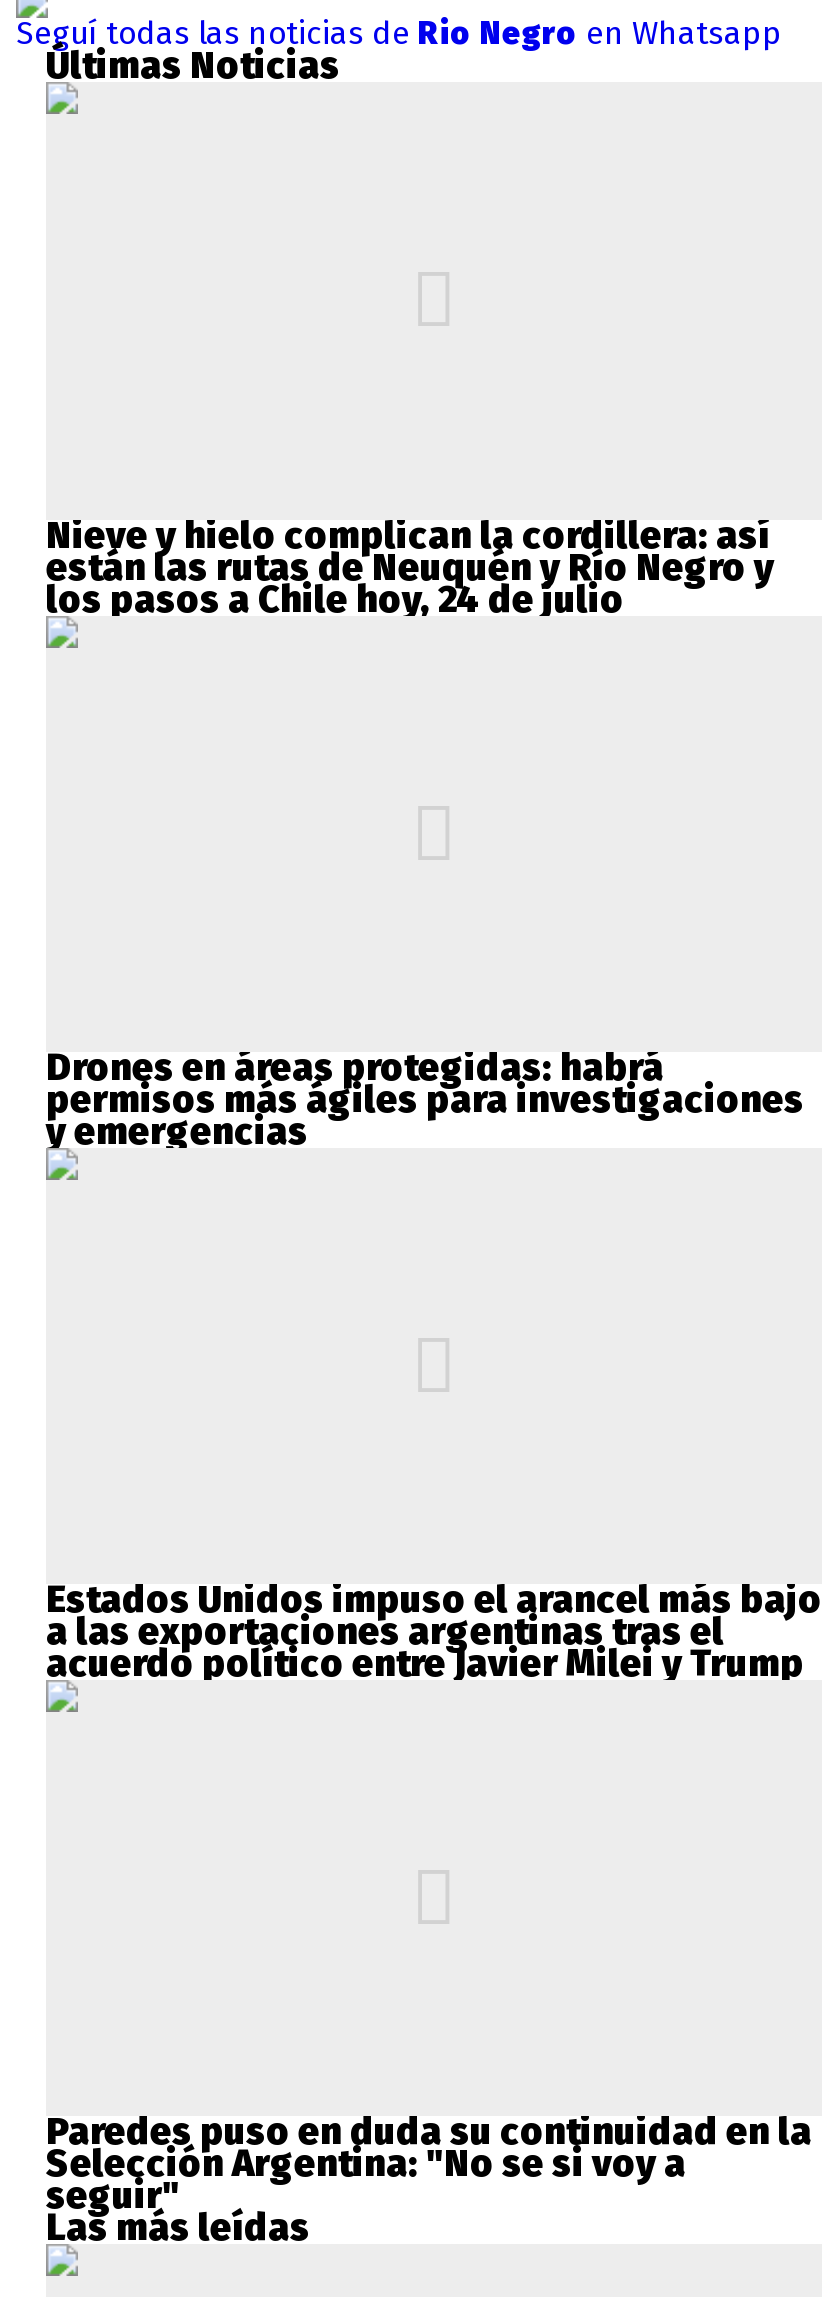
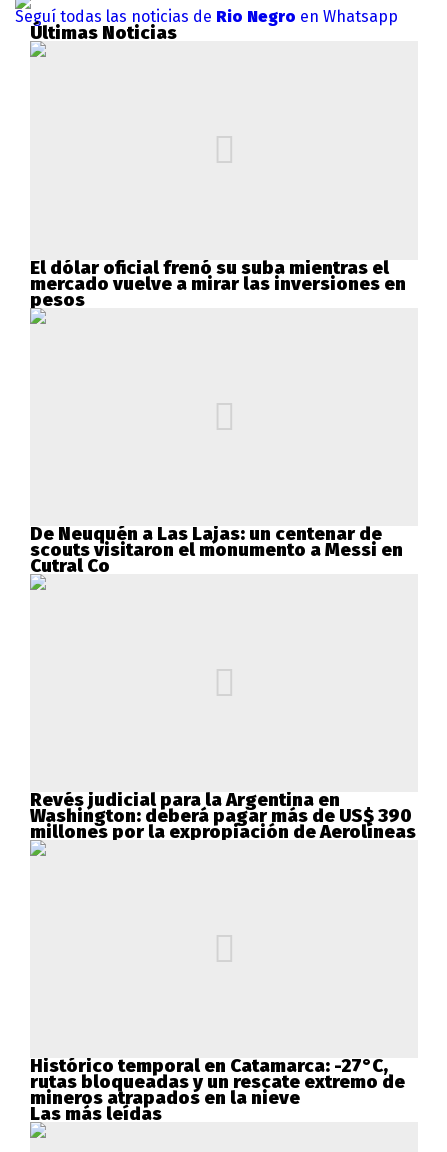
- Nieve y hielo complican la cordillera: así
- están las rutas de Neuquén y Río Negro y
- los pasos a Chile hoy, 24 de julio
+ El dólar oficial frenó su suba mientras el
+ mercado vuelve a mirar las inversiones en
+ pesos

- Drones en áreas protegidas: habrá
- permisos más ágiles para investigaciones
- y emergencias
+ De Neuquén a Las Lajas: un centenar de
+ scouts visitaron el monumento a Messi en
+ Cutral Co

- Estados Unidos impuso el arancel más bajo
- a las exportaciones argentinas tras el
- acuerdo político entre Javier Milei y Trump
+ Revés judicial para la Argentina en
+ Washington: deberá pagar más de US$ 390
+ millones por la expropiación de Aerolíneas

- Paredes puso en duda su continuidad en la
- Selección Argentina: "No se si voy a
- seguir"
+ Histórico temporal en Catamarca: -27°C,
+ rutas bloqueadas y un rescate extremo de
+ mineros atrapados en la nieve
